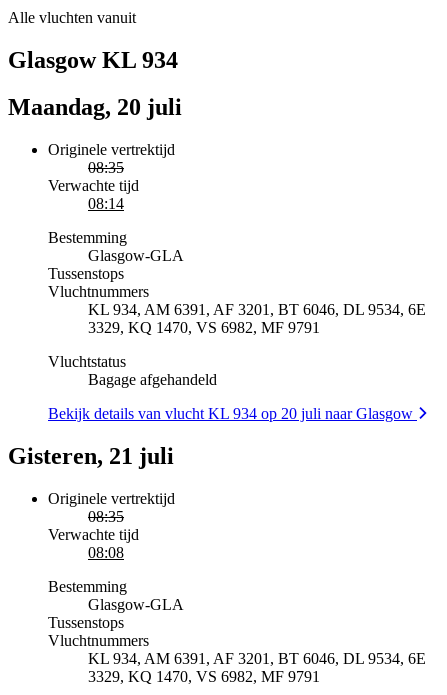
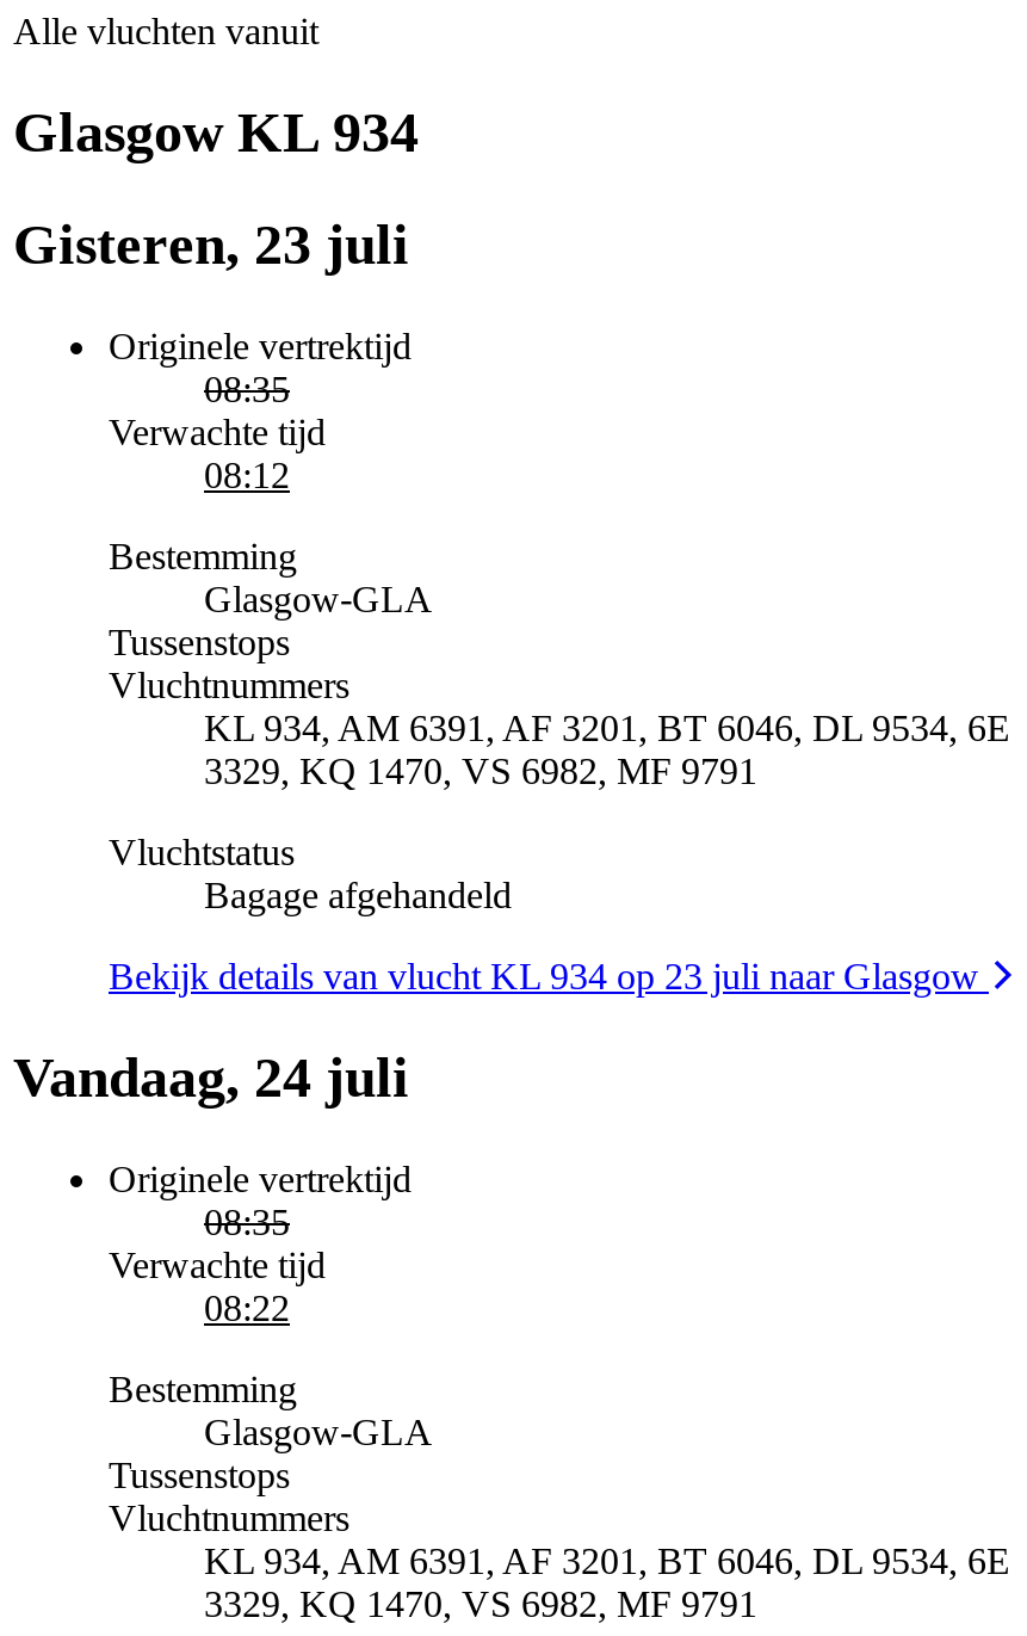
- Maandag, 20 juli
+ Gisteren, 23 juli

- 08:14
+ 08:12

- Bekijk details van vlucht KL 934 op 20 juli naar Glasgow
+ Bekijk details van vlucht KL 934 op 23 juli naar Glasgow

- Gisteren, 21 juli
+ Vandaag, 24 juli

- 08:08
+ 08:22
